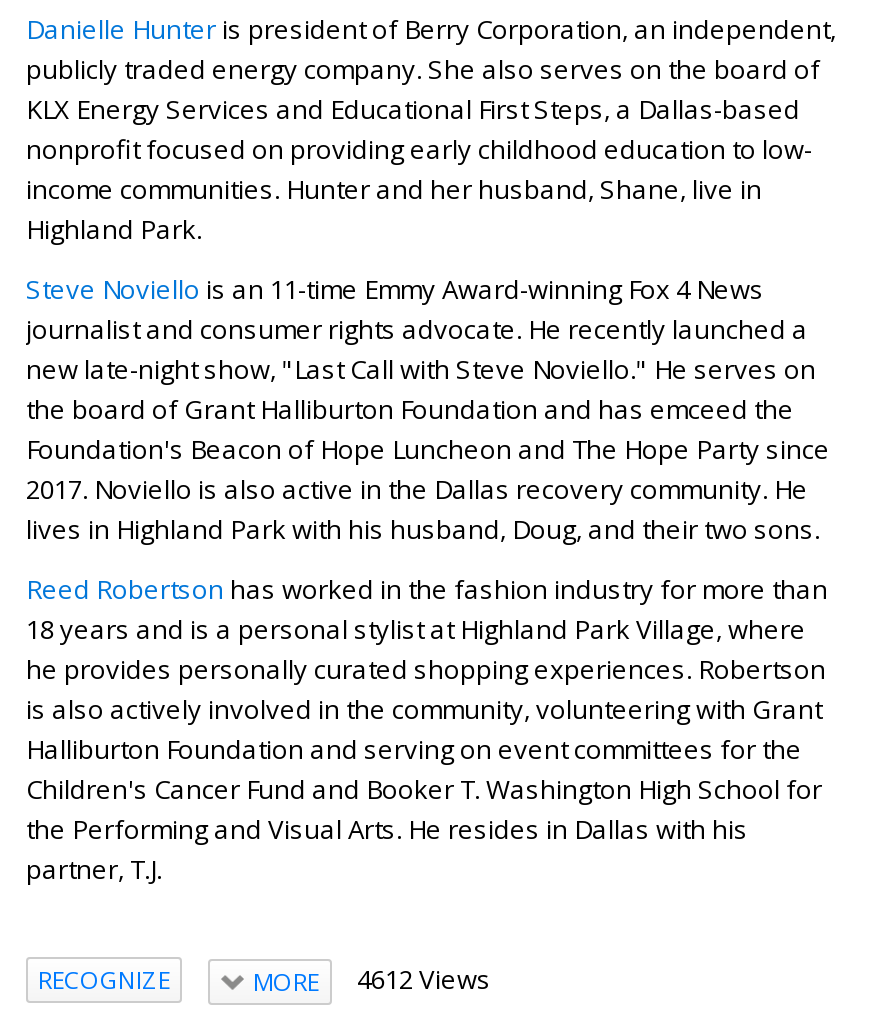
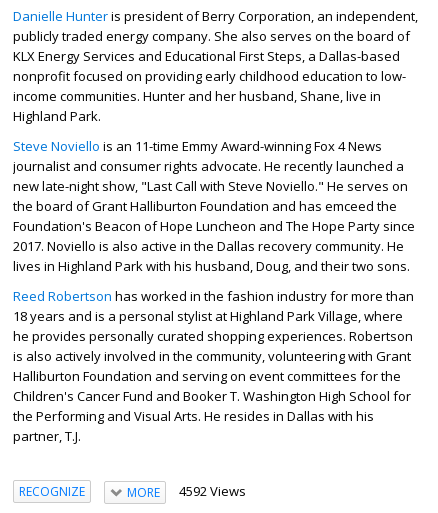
- MORE 4612 Views
+ MORE 4592 Views
